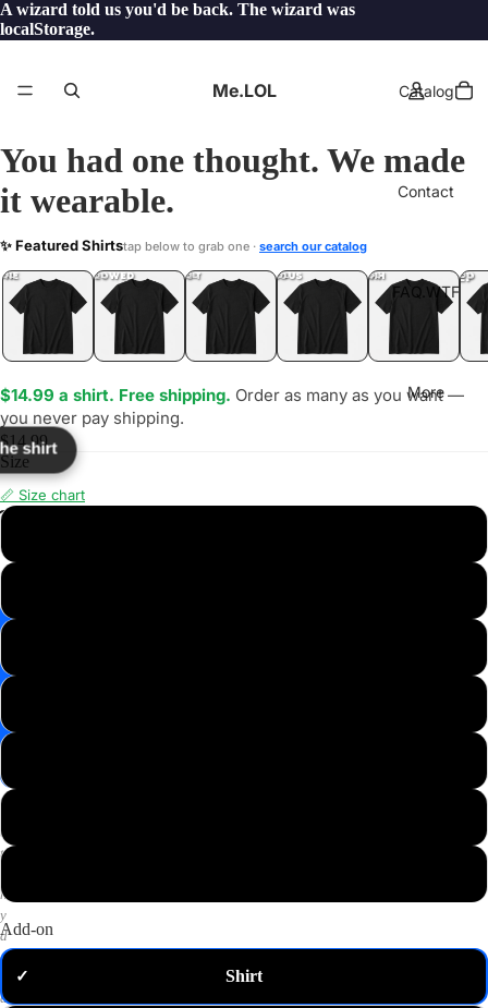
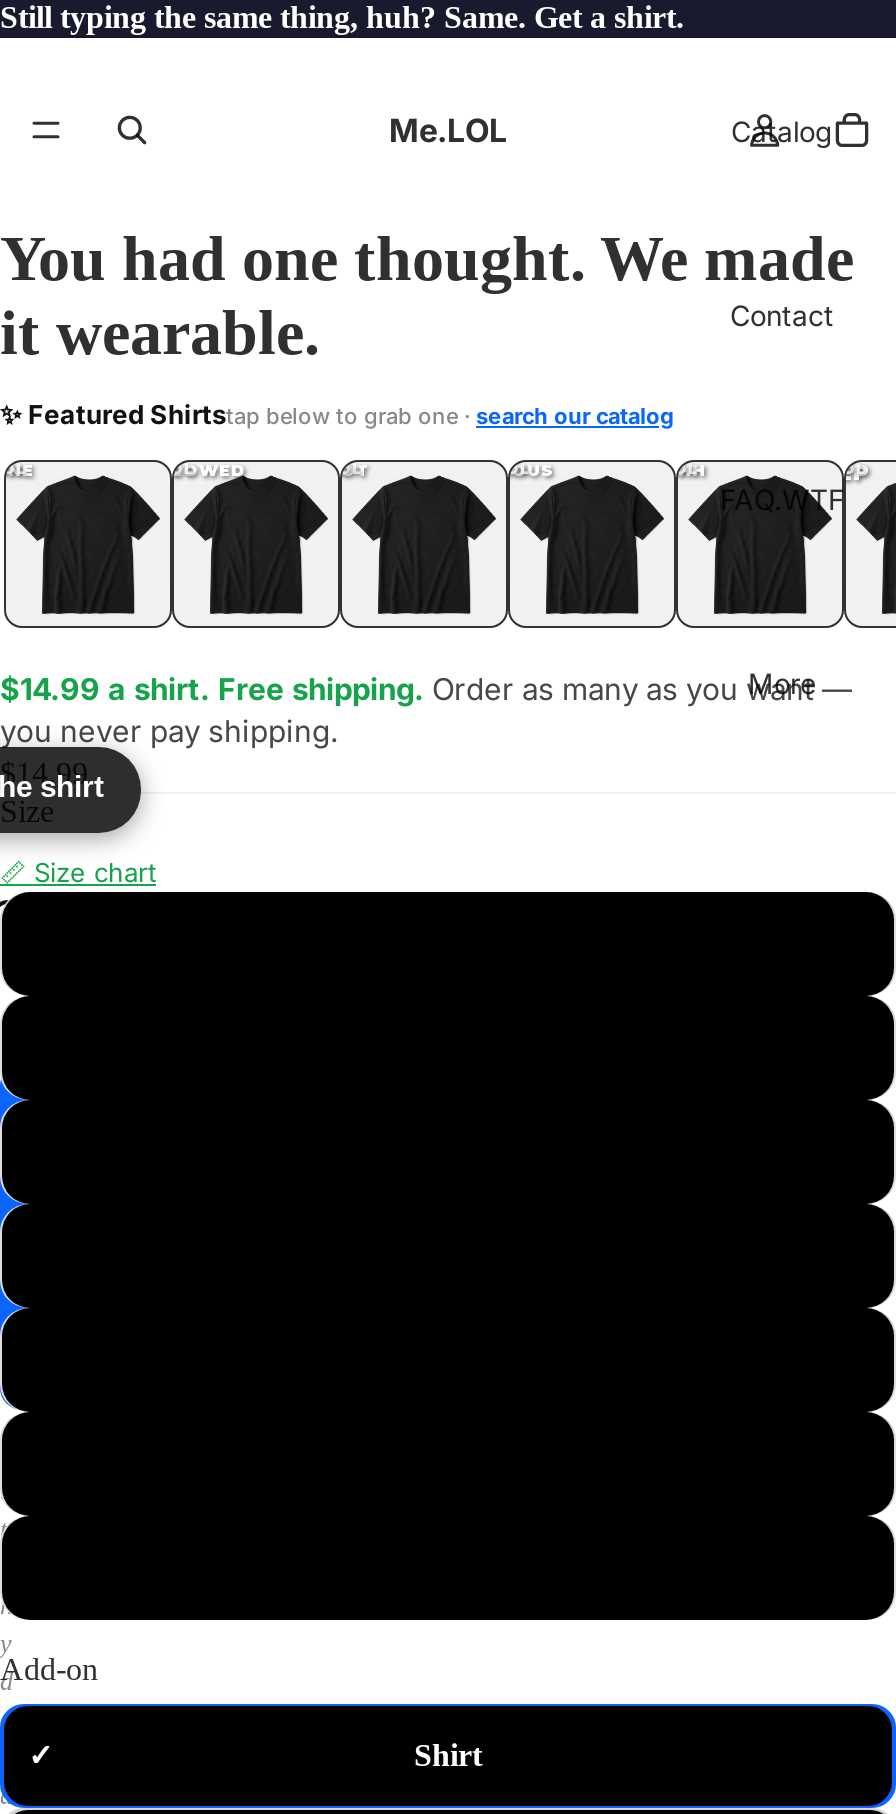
- A wizard told us you'd be back. The wizard was
- localStorage.
+ Still typing the same thing, huh? Same. Get a shirt.
